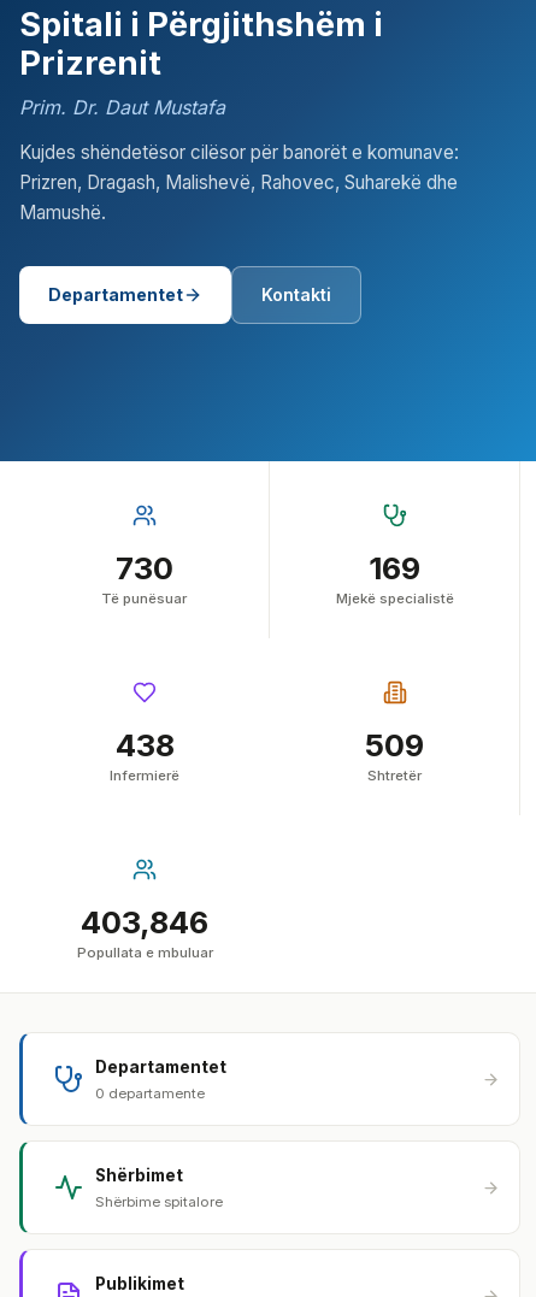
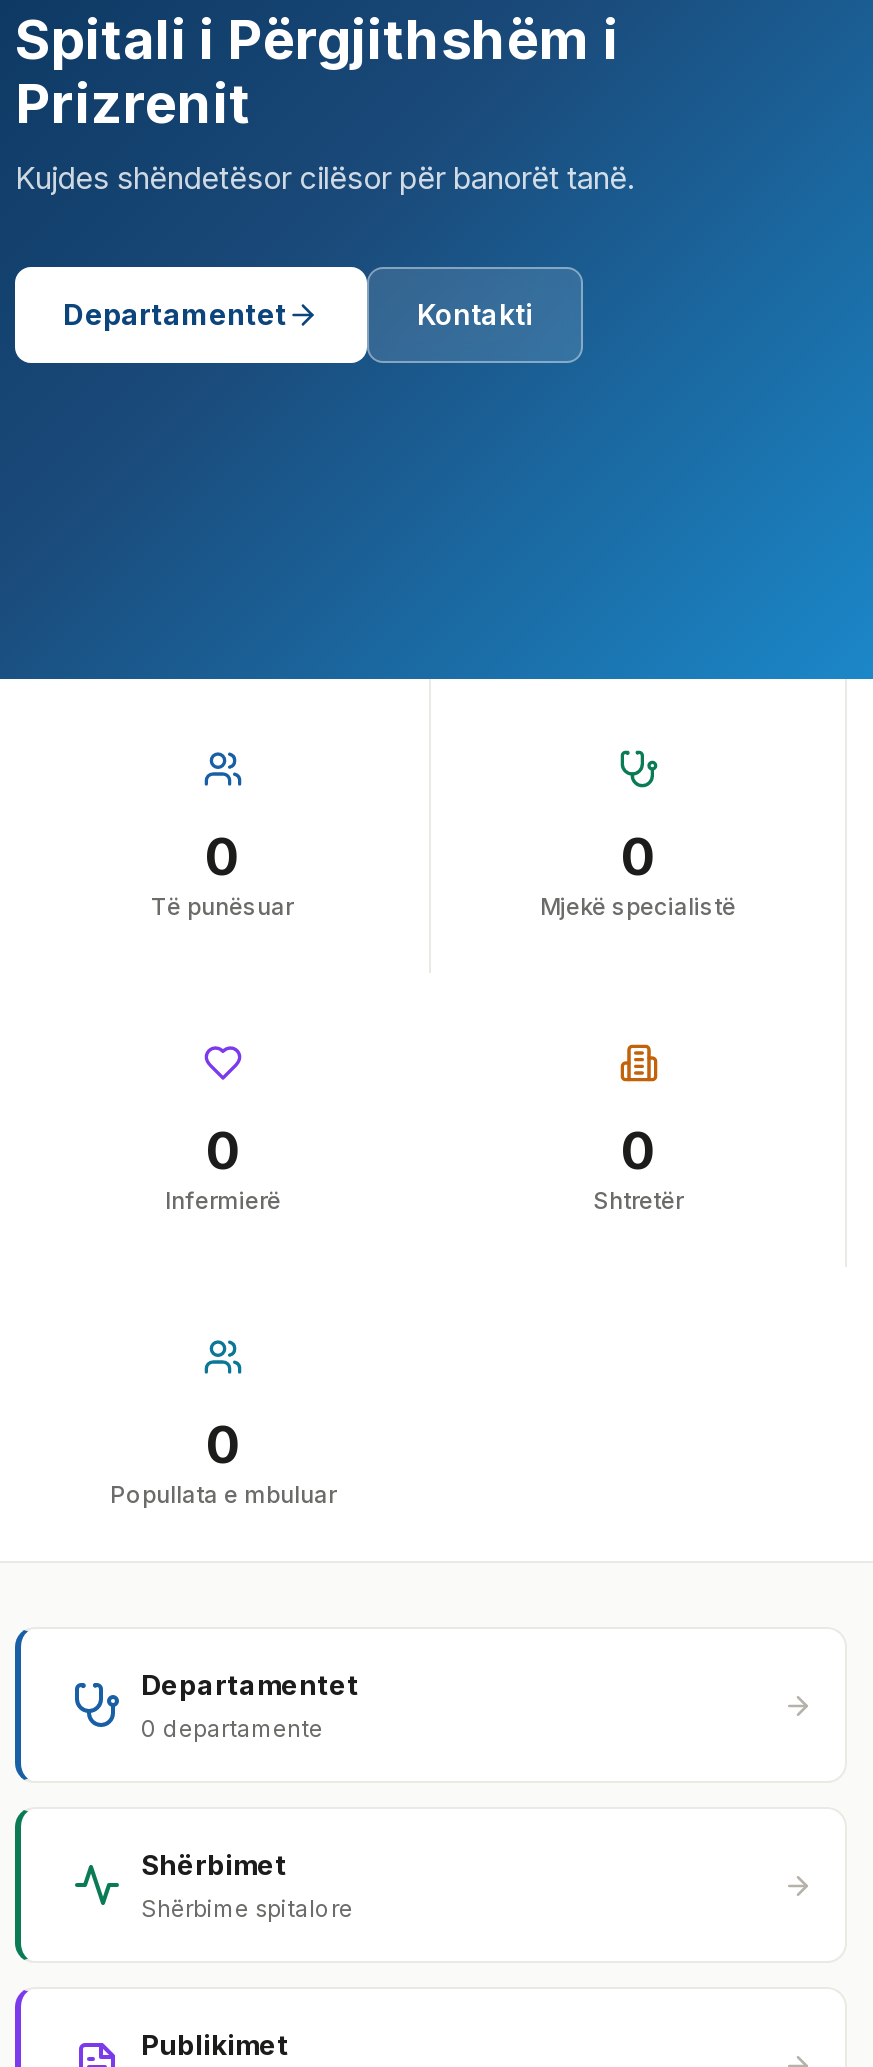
- Prim. Dr. Daut Mustafa
- Kujdes shëndetësor cilësor për banorët e komunave:
- Prizren, Dragash, Malishevë, Rahovec, Suharekë dhe
- Mamushë.
+ Kujdes shëndetësor cilësor për banorët tanë.

moved up: Departamentet | Kontakti

- 730
+ 0

- 169
+ 0

- 438
+ 0

- 509
+ 0

- 403,846
+ 0
